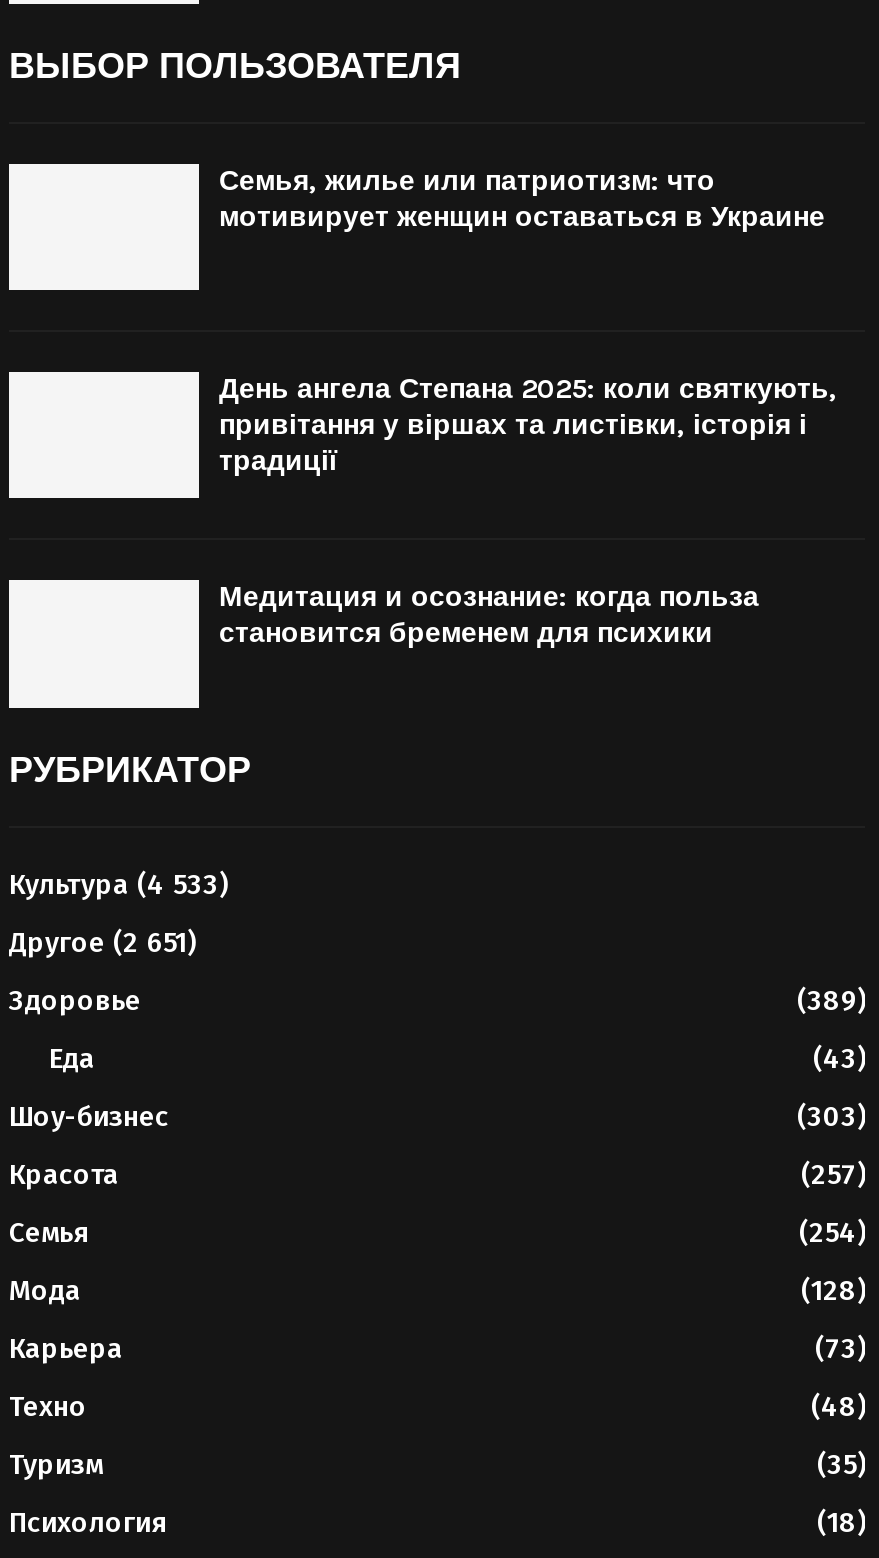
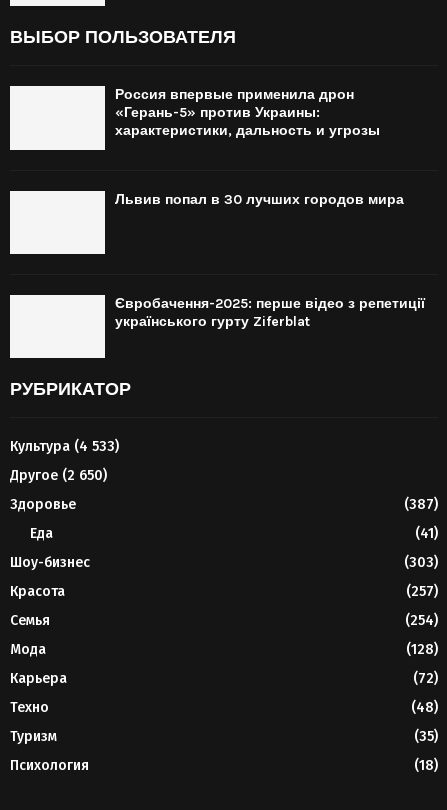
- Семья, жилье или патриотизм: что
- мотивирует женщин оставаться в Украине
+ Россия впервые применила дрон
+ «Герань-5» против Украины:
+ характеристики, дальность и угрозы

- День ангела Степана 2025: коли святкують,
- привітання у віршах та листівки, історія і
- традиції
+ Львив попал в 30 лучших городов мира

- Медитация и осознание: когда польза
- становится бременем для психики
+ Євробачення-2025: перше відео з репетиції
+ українського гурту Ziferblat

- Другое (2 651)
+ Другое (2 650)

- (389)
+ (387)

- (43)
+ (41)

- (73)
+ (72)
